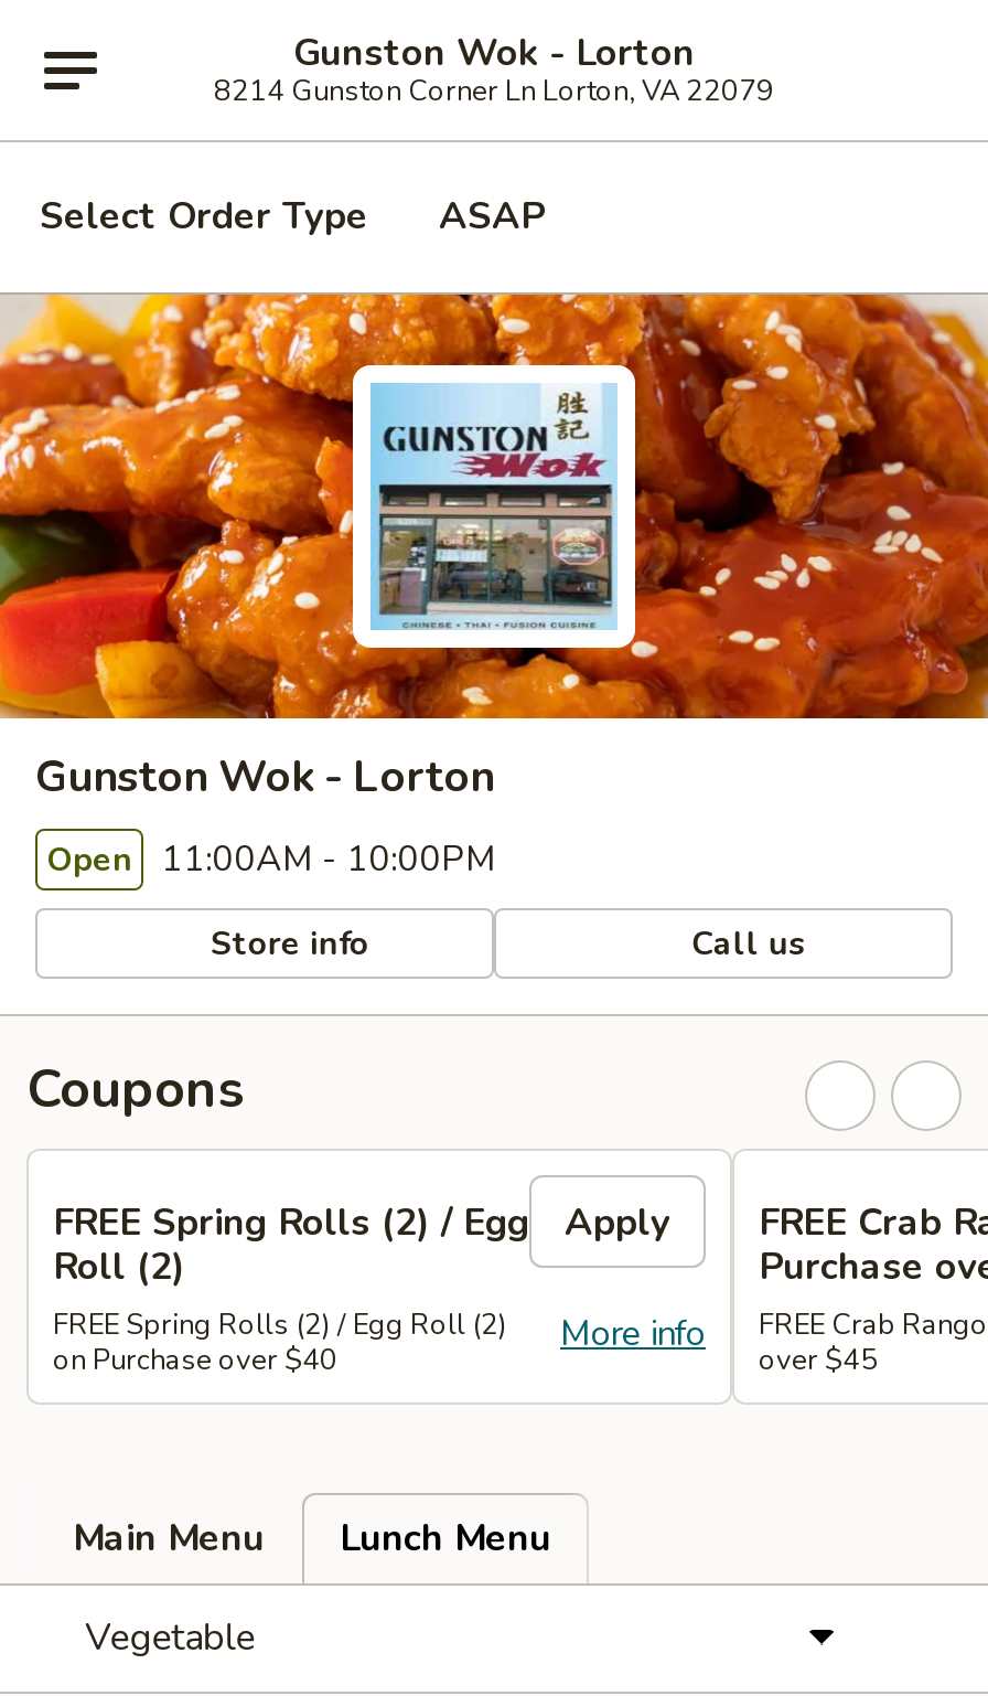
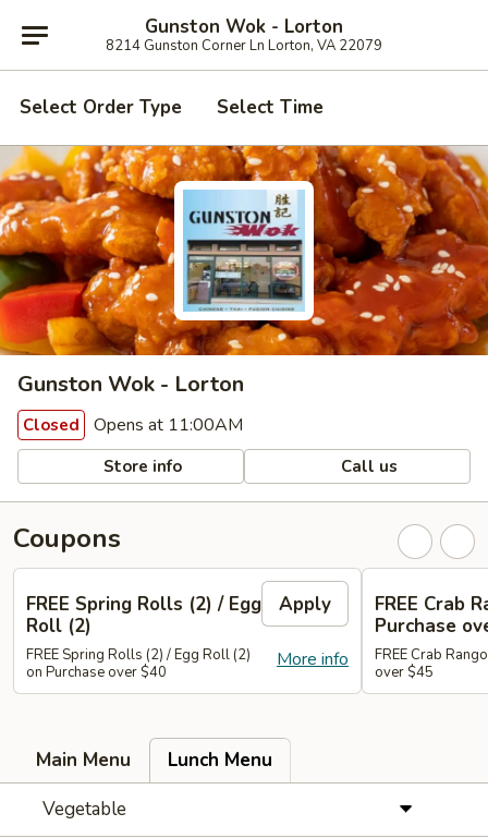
- ASAP
+ Select Time

- Open 11:00AM - 10:00PM
+ Closed Opens at 11:00AM
